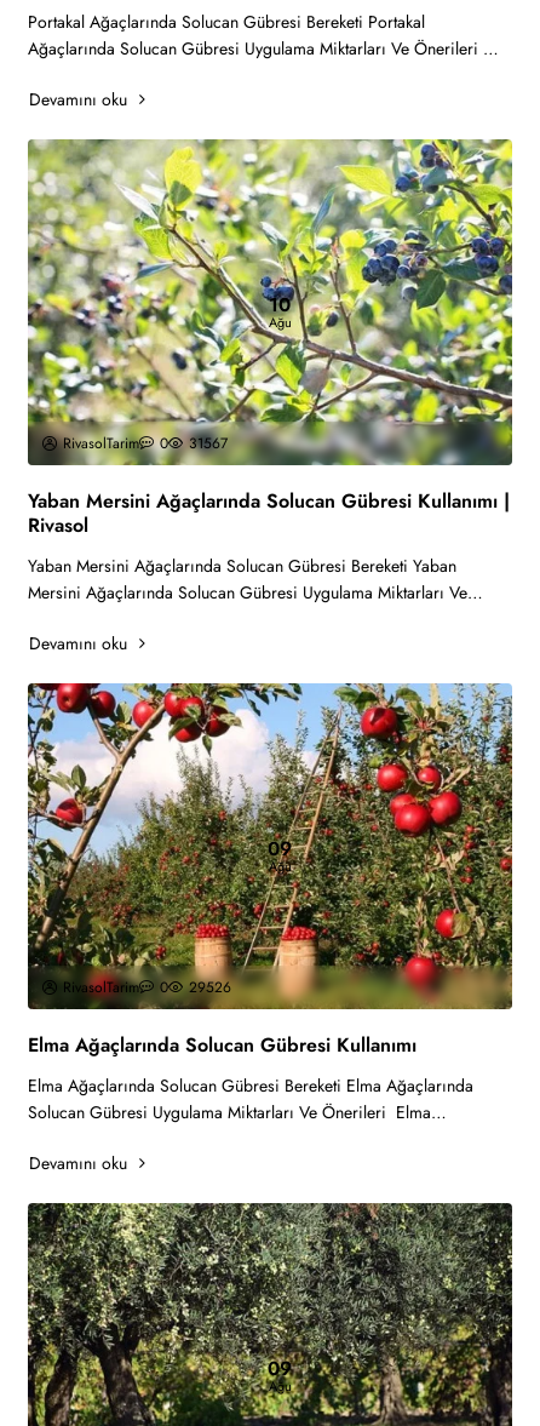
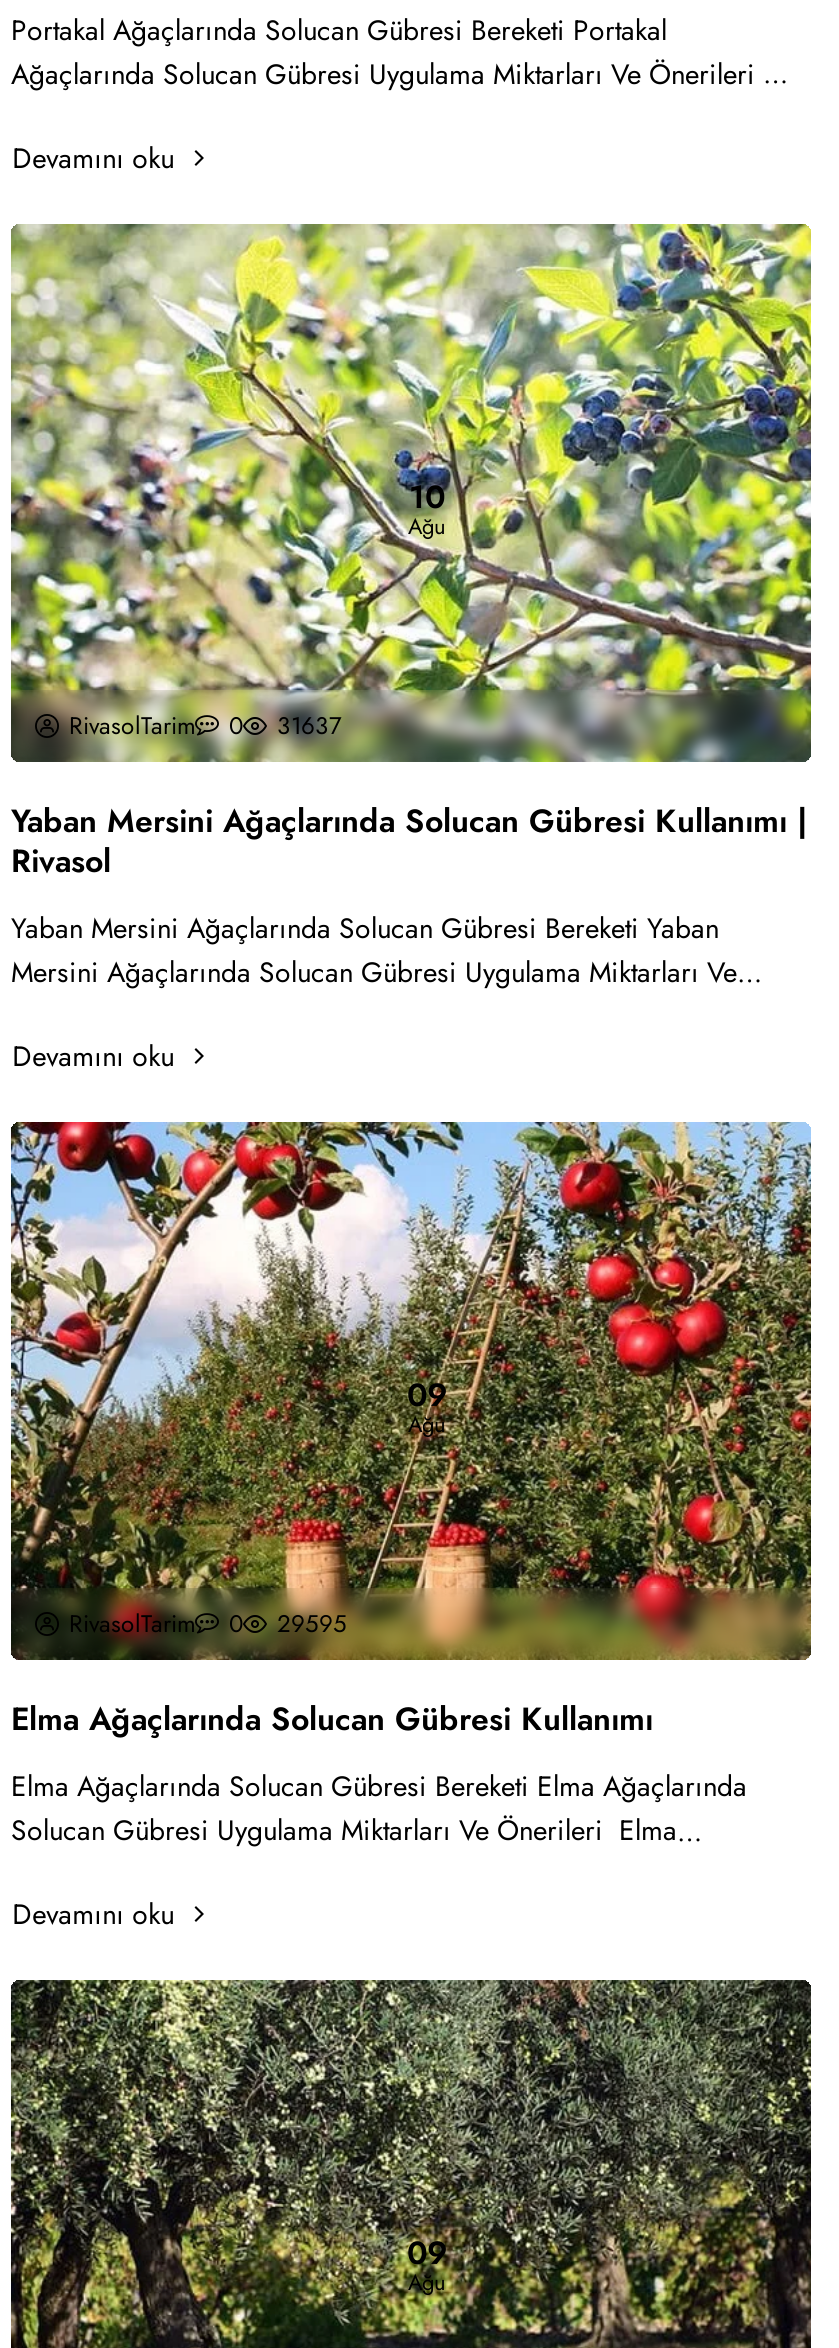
- RivasolTarim 0 31567
+ RivasolTarim 0 31637

- 29526
+ 29595
